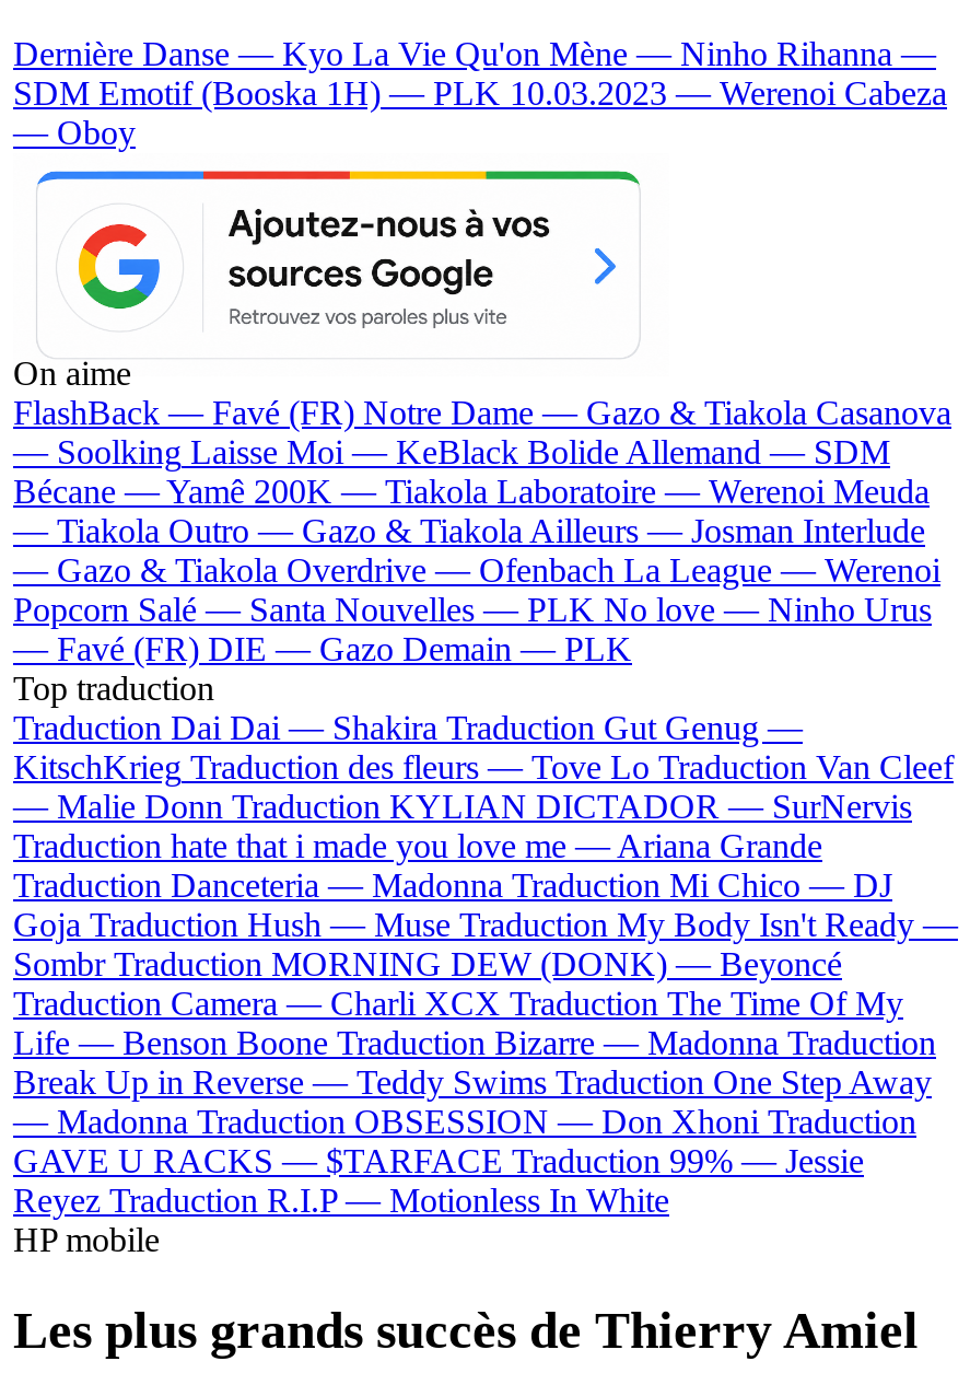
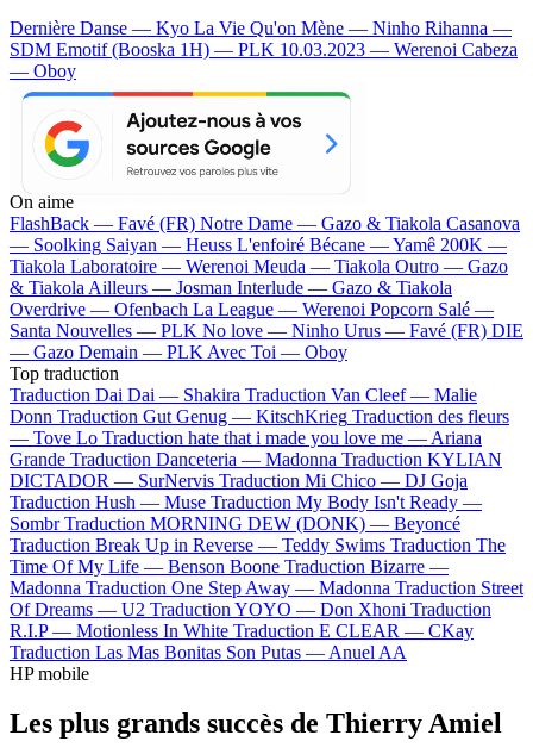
- — Soolking Laisse Moi — KeBlack Bolide Allemand — SDM
- Bécane — Yamê 200K — Tiakola Laboratoire — Werenoi Meuda
- — Tiakola Outro — Gazo & Tiakola Ailleurs — Josman Interlude
- — Gazo & Tiakola Overdrive — Ofenbach La League — Werenoi
- Popcorn Salé — Santa Nouvelles — PLK No love — Ninho Urus
- —Favé (FR) DIE — Gazo Demain — PLK
+ — Soolking Saiyan — Heuss L'enfoiré Bécane — Yamê 200K —
+ Tiakola Laboratoire — Werenoi Meuda — Tiakola Outro — Gazo
+ & Tiakola Ailleurs — Josman Interlude — Gazo & Tiakola
+ Overdrive — Ofenbach La League — Werenoi Popcorn Salé —
+ Santa Nouvelles — PLK No love — Ninho Urus — Favé (FR) DIE
+ — Gazo Demain — PLK Avec Toi — Oboy

- Traduction Dai Dai — Shakira Traduction Gut Genug —
- KitschKrieg Traduction des fleurs — Tove Lo Traduction Van Cleef
- — Malie Donn Traduction KYLIAN DICTADOR — SurNervis
- Traduction hate that i made you love me — Ariana Grande
- Traduction Danceteria — Madonna Traduction Mi Chico — DJ
- Goja Traduction Hush — Muse Traduction My Body Isn't Ready —
+ Traduction Dai Dai — Shakira Traduction Van Cleef — Malie
+ Donn Traduction Gut Genug — KitschKrieg Traduction des fleurs
+ — Tove Lo Traduction hate that i made you love me — Ariana
+ Grande Traduction Danceteria — Madonna Traduction KYLIAN
+ DICTADOR — SurNervis Traduction Mi Chico — DJ Goja
+ Traduction Hush — Muse Traduction My Body Isn't Ready —

- Traduction Camera — Charli XCX Traduction The Time Of My
- Life — Benson Boone Traduction Bizarre — Madonna Traduction
- Break Up in Reverse — Teddy Swims Traduction One Step Away
- — Madonna Traduction OBSESSION — Don Xhoni Traduction
- GAVE U RACKS — $TARFACE Traduction 99% — Jessie
- Reyez Traduction R.I.P — Motionless In White
+ Traduction Break Up in Reverse — Teddy Swims Traduction The
+ Time Of My Life — Benson Boone Traduction Bizarre —
+ Madonna Traduction One Step Away — Madonna Traduction Street
+ Of Dreams — U2 Traduction YOYO — Don Xhoni Traduction
+ R.I.P — Motionless In White Traduction E CLEAR — CKay
+ Traduction Las Mas Bonitas Son Putas — Anuel AA
